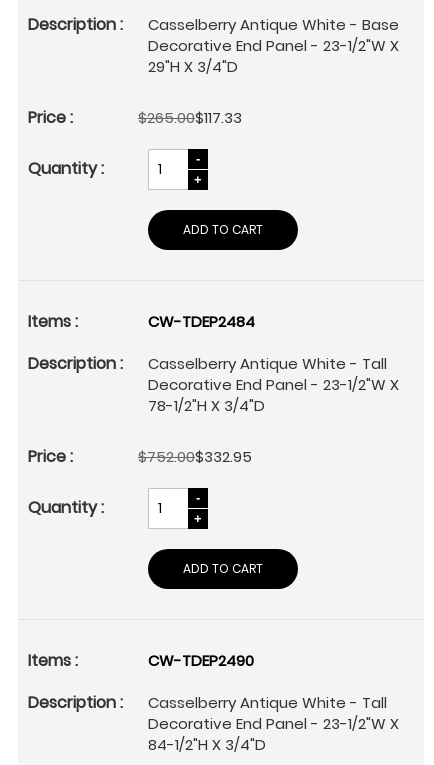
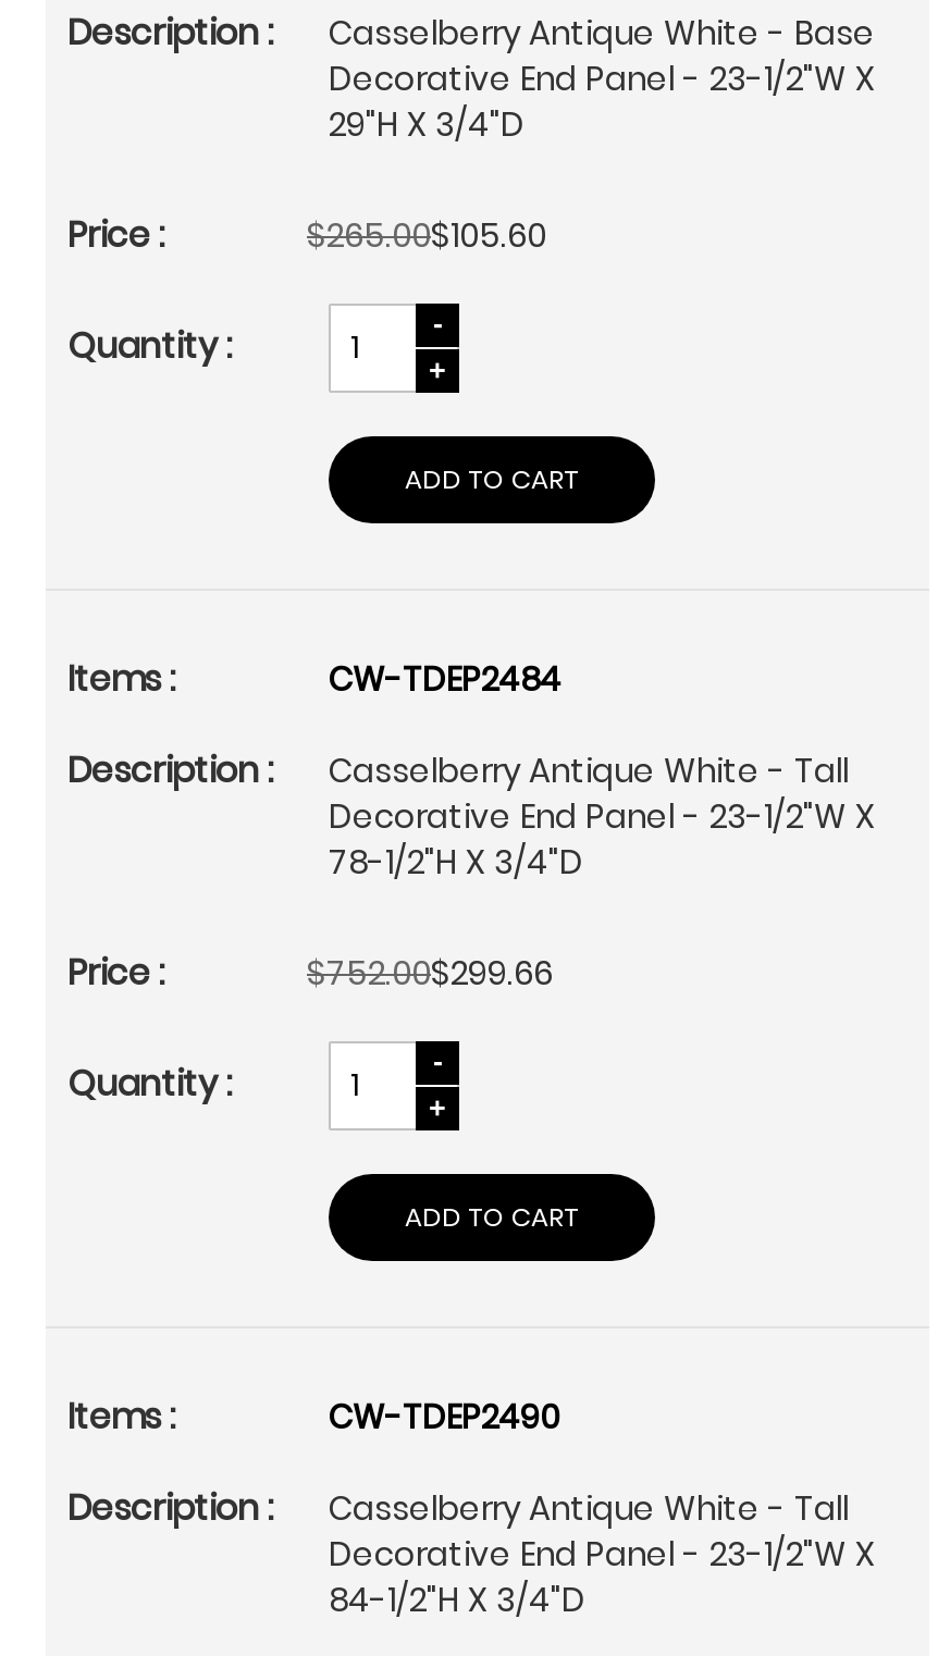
- $265.00$117.33
+ $265.00$105.60

- $752.00$332.95
+ $752.00$299.66
